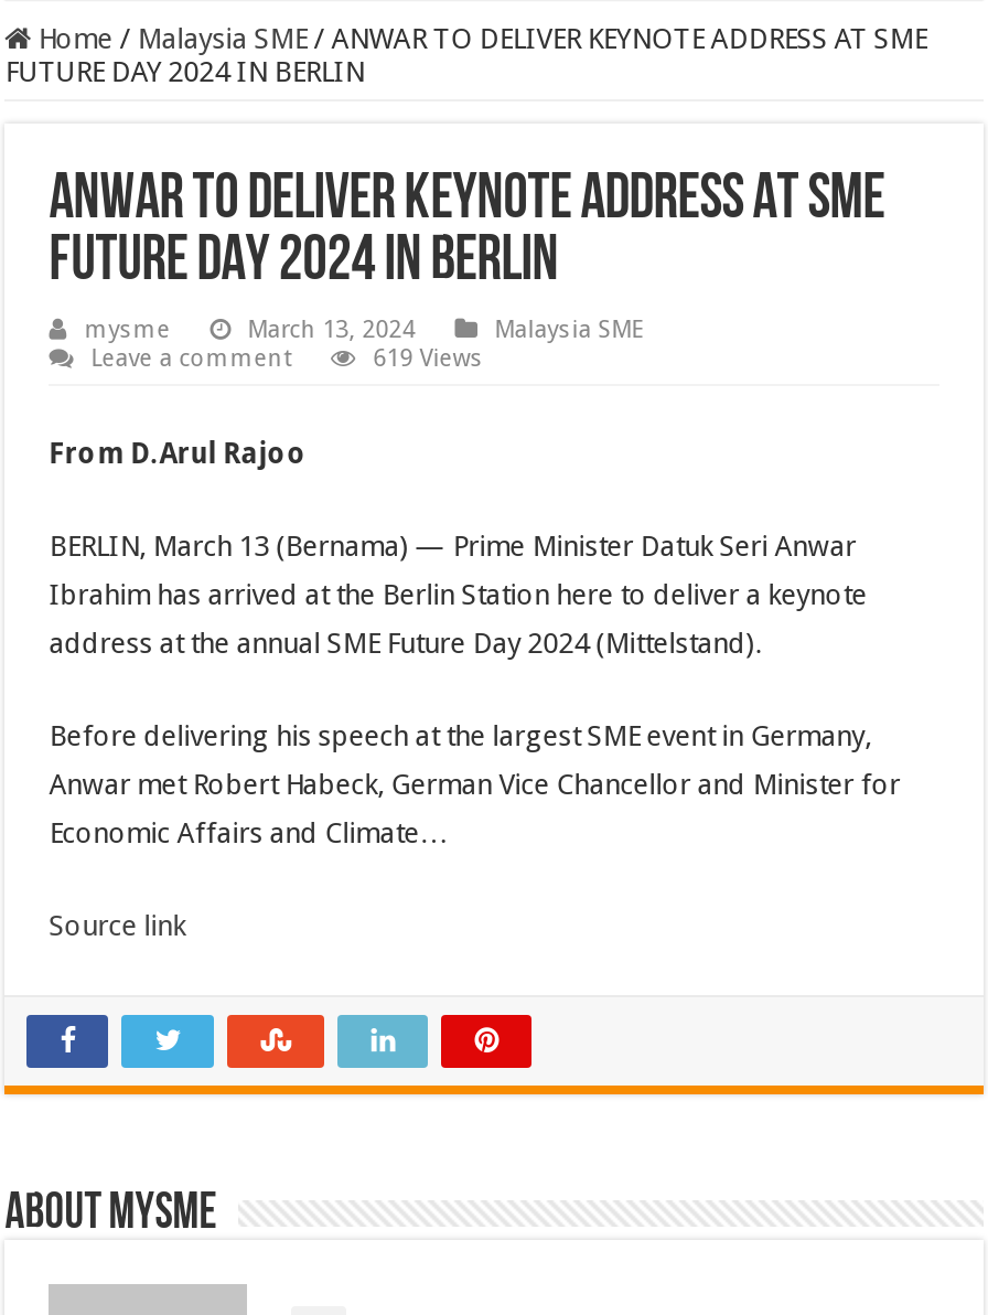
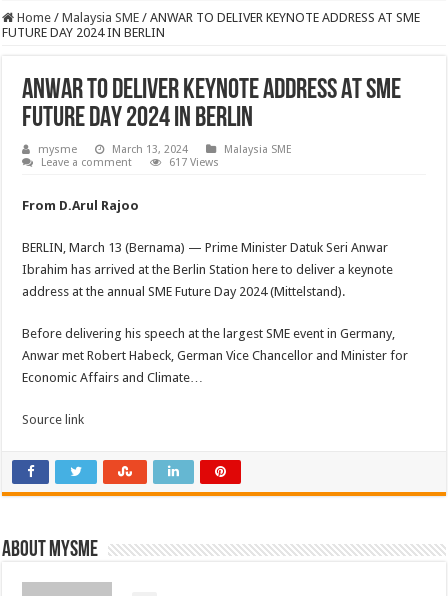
- 619 Views
+ 617 Views
